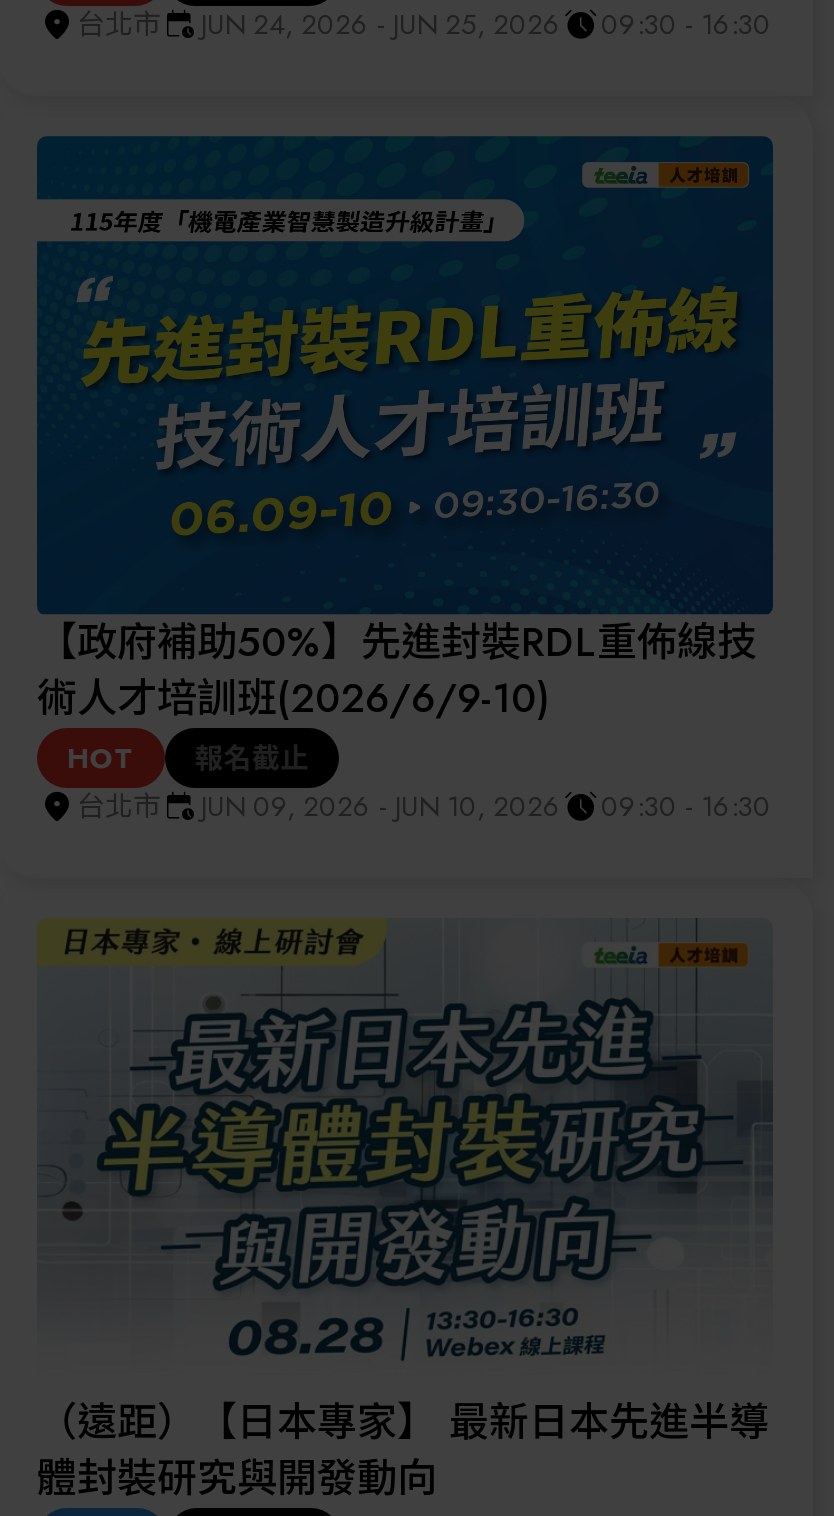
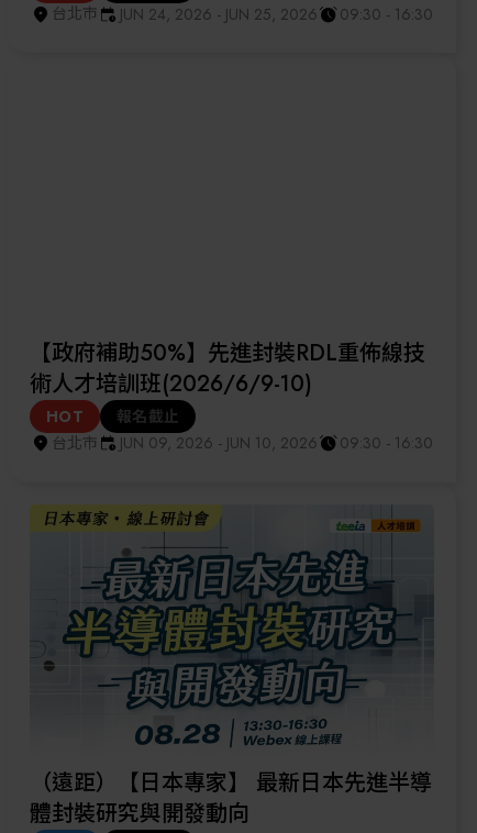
- [image]
